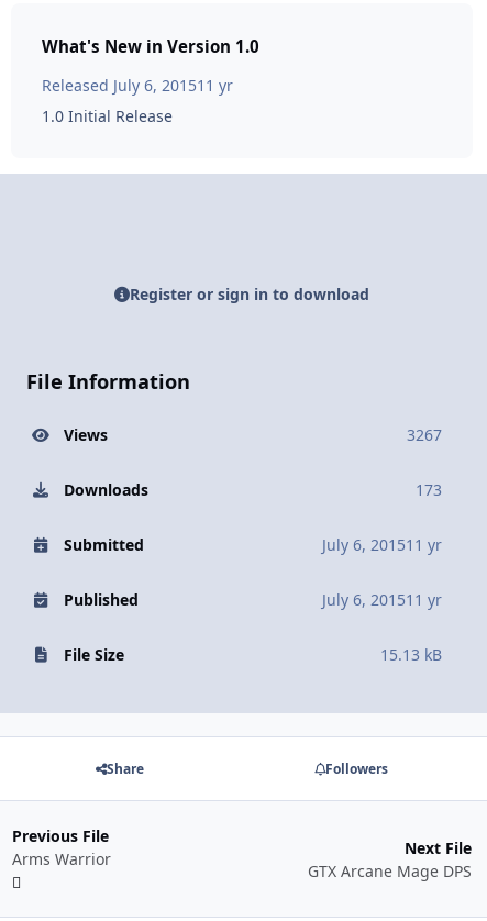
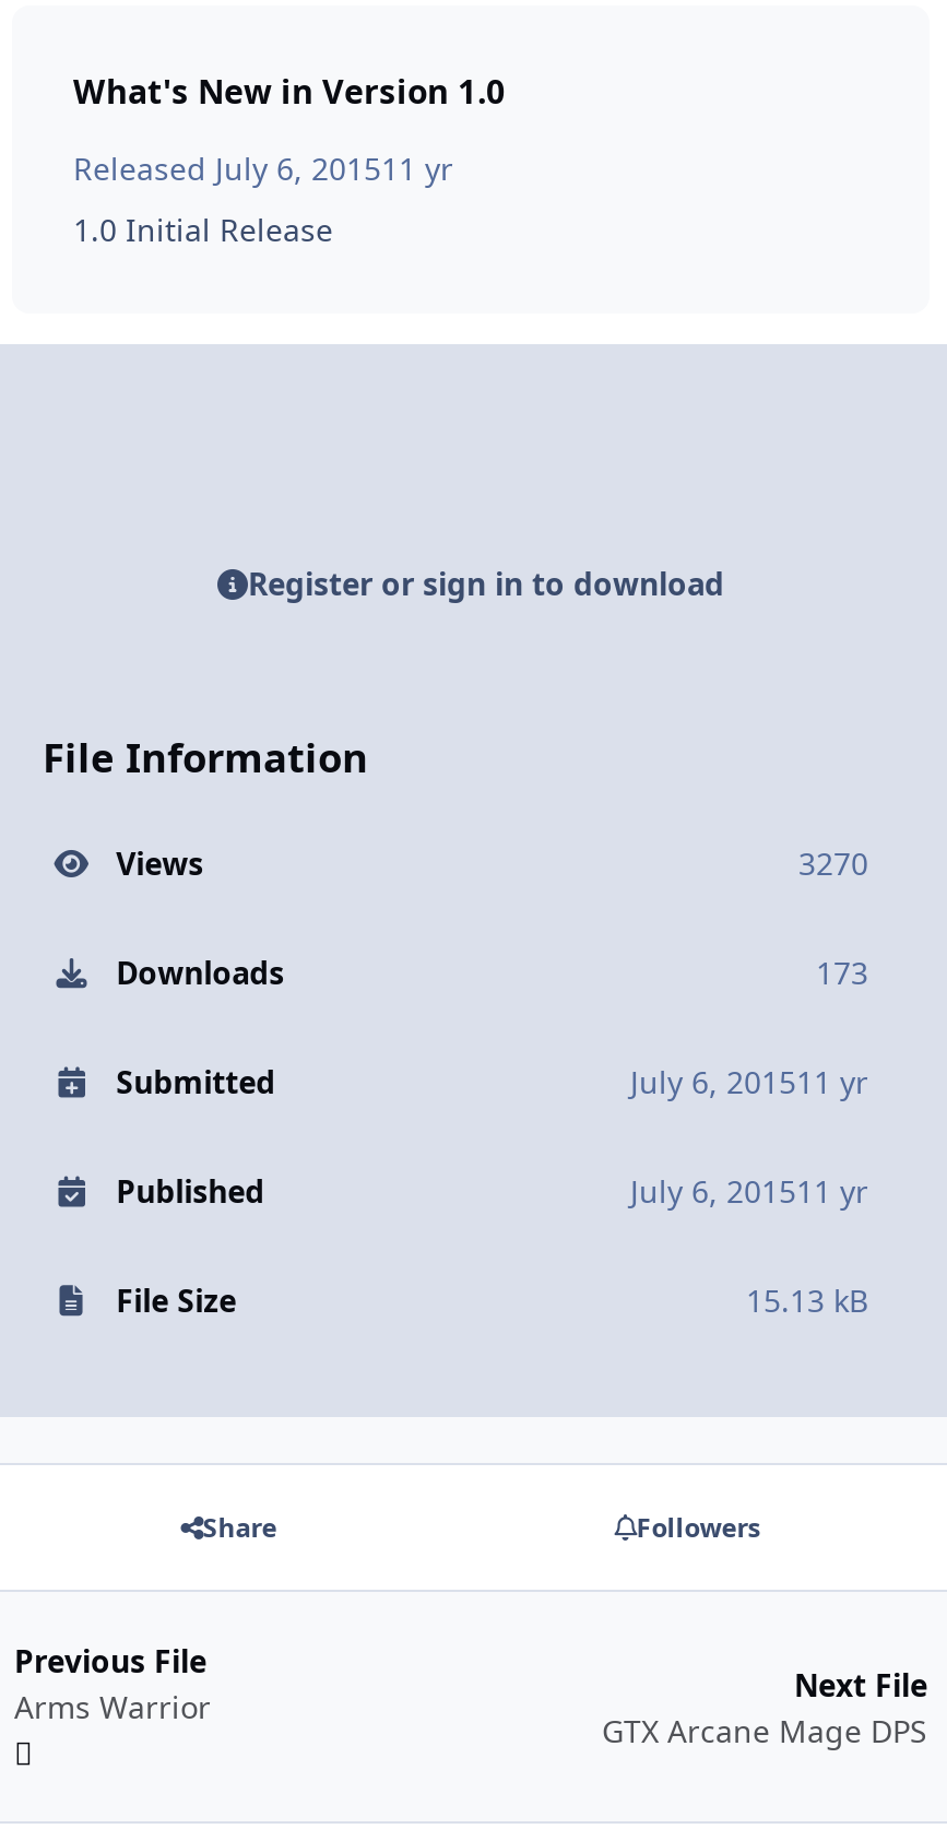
- 3267
+ 3270
